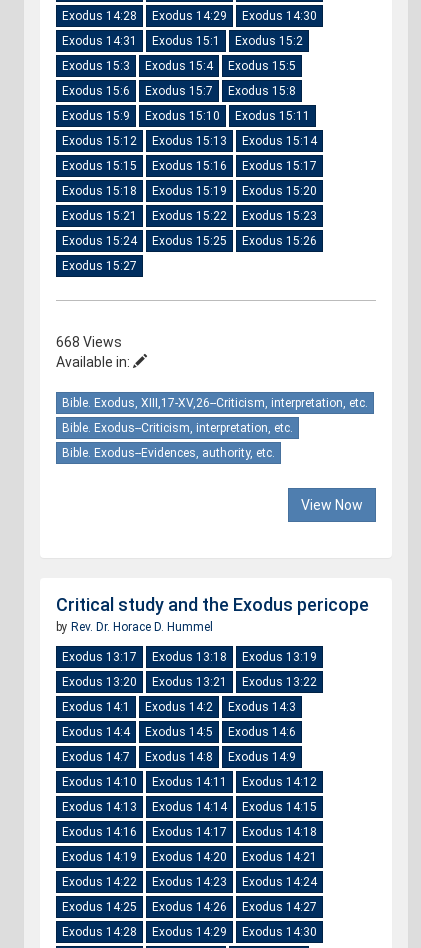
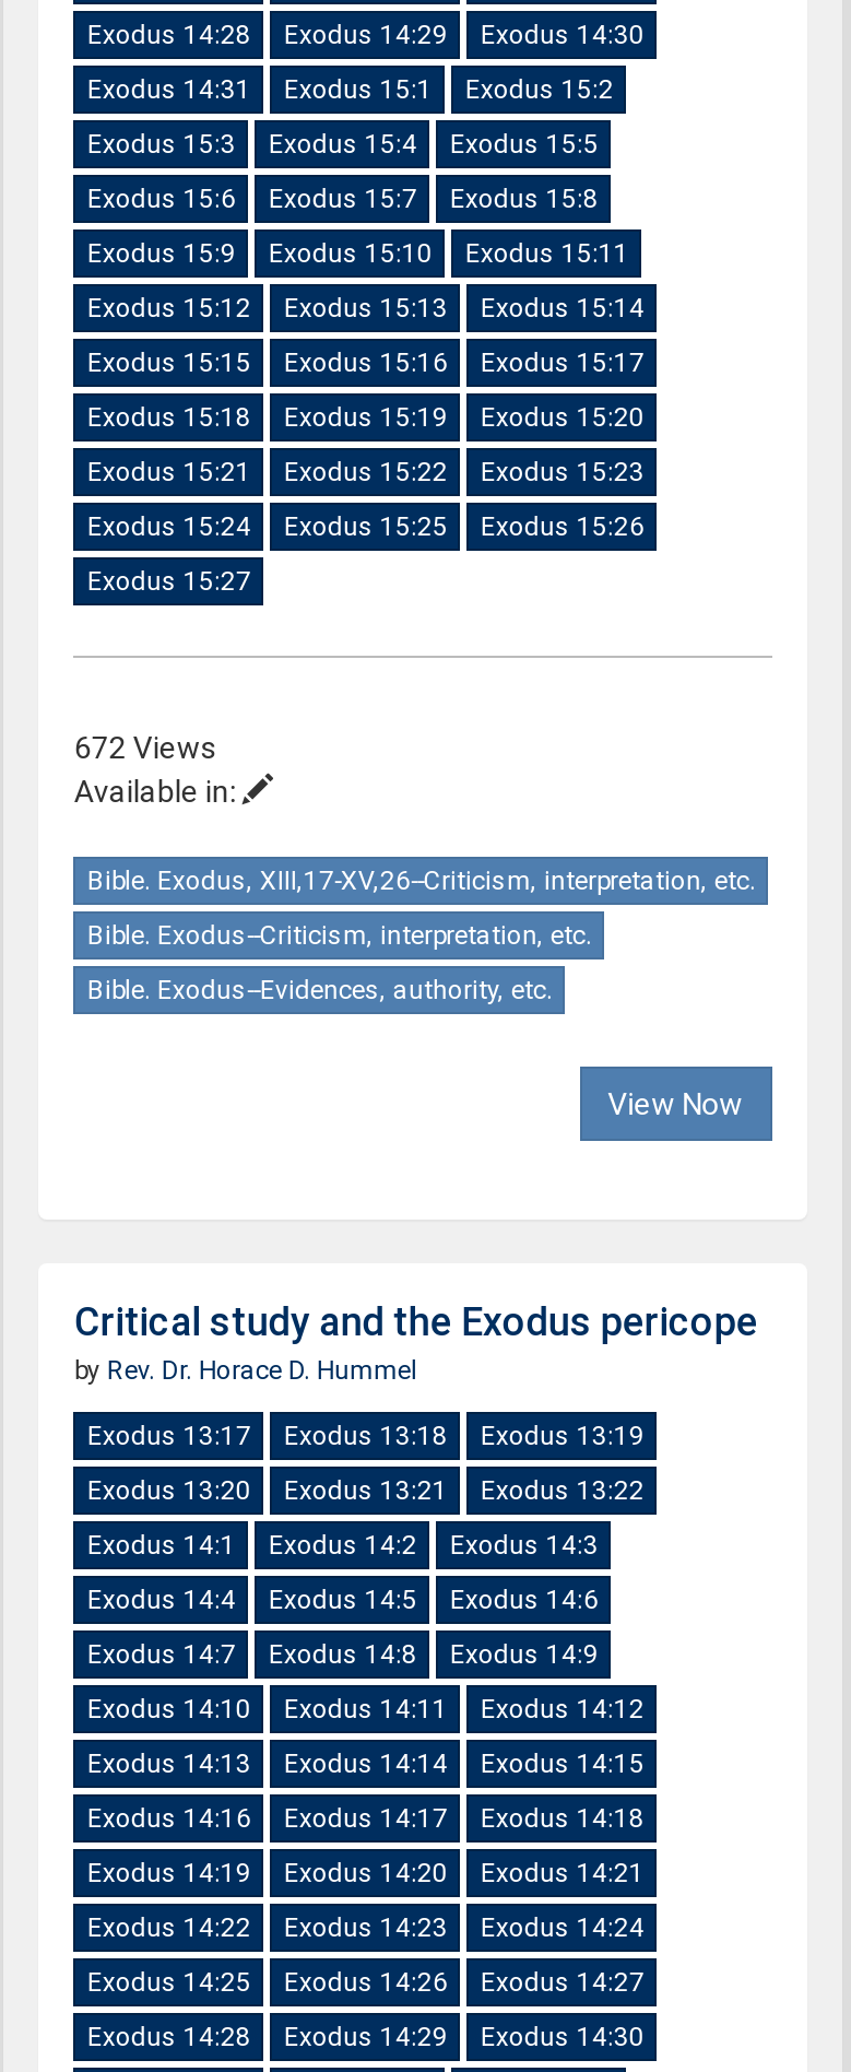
- 668 Views
+ 672 Views
